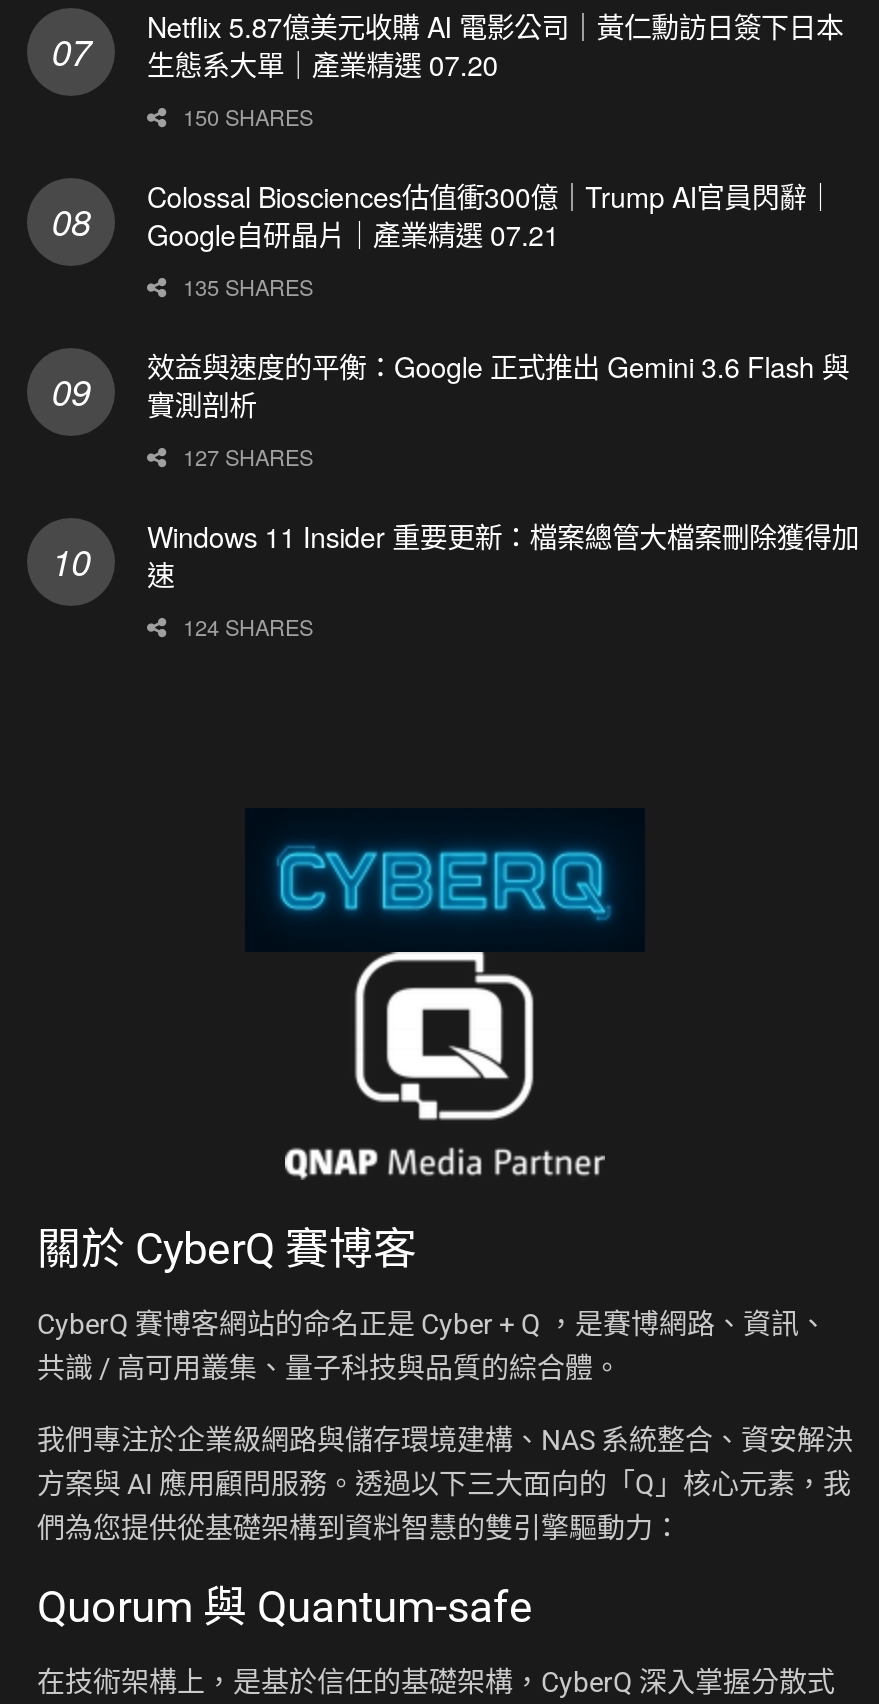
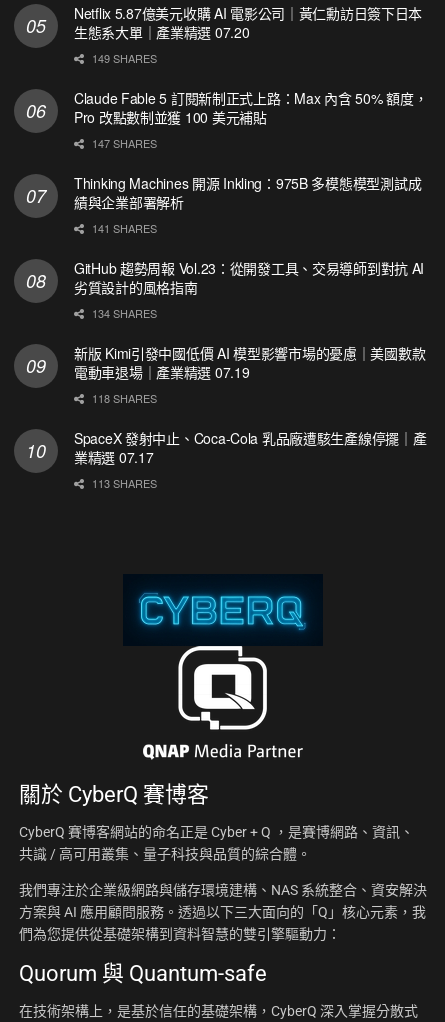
- 150 SHARES
- Colossal Biosciences估值衝300億｜Trump AI官員閃辭｜
- Google自研晶片｜產業精選 07.21
- 135 SHARES
- 效益與速度的平衡：Google 正式推出 Gemini 3.6 Flash 與
- 實測剖析
- 127 SHARES
- Windows 11 Insider 重要更新：檔案總管大檔案刪除獲得加
- 速
- 124 SHARES
+ 149 SHARES
+ Claude Fable 5 訂閱新制正式上路：Max 內含 50% 額度，
+ Pro 改點數制並獲 100 美元補貼
+ 147 SHARES
+ Thinking Machines 開源 Inkling：975B 多模態模型測試成
+ 績與企業部署解析
+ 141 SHARES
+ GitHub 趨勢周報 Vol.23：從開發工具、交易導師到對抗 AI
+ 劣質設計的風格指南
+ 134 SHARES
+ 新版 Kimi引發中國低價 AI 模型影響市場的憂慮｜美國數款
+ 電動車退場｜產業精選 07.19
+ 118 SHARES
+ SpaceX 發射中止、Coca-Cola 乳品廠遭駭生產線停擺｜產
+ 業精選 07.17
+ 113 SHARES
